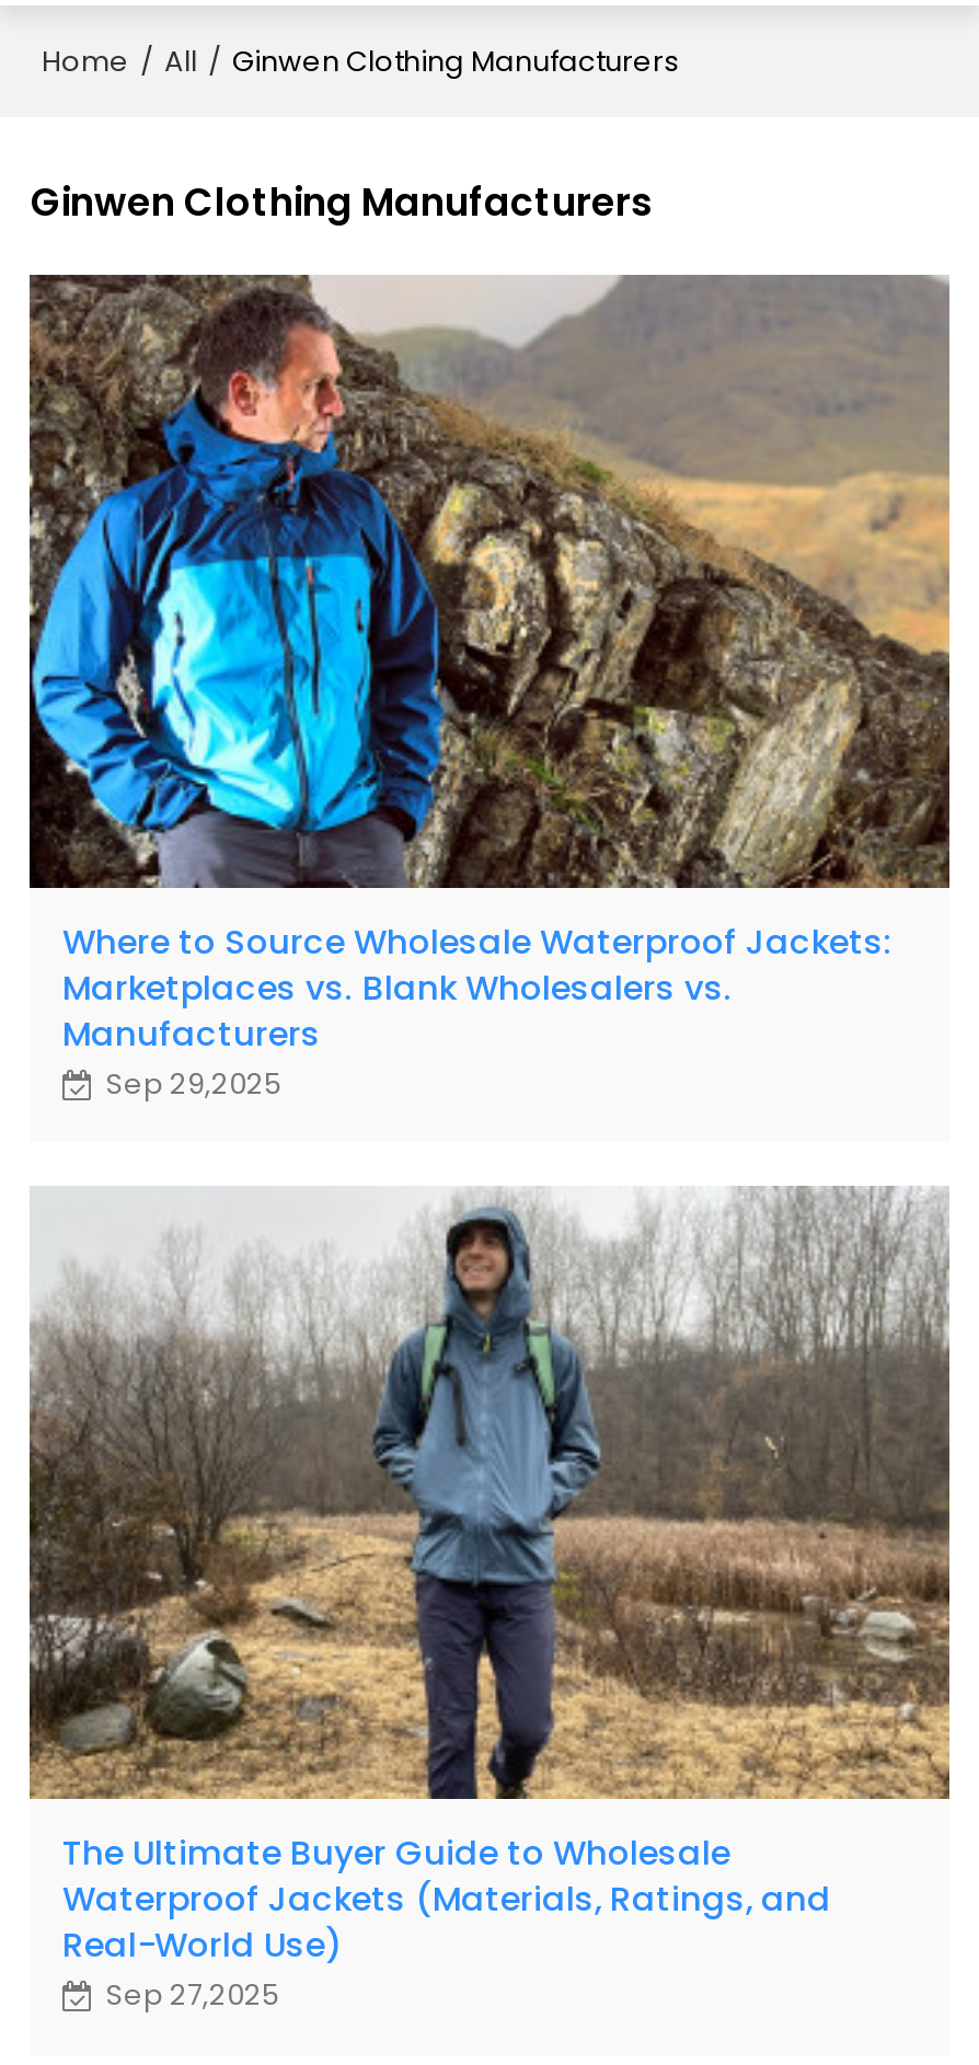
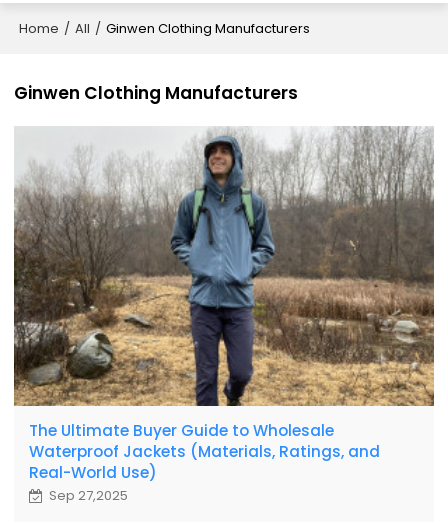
- [image]
- Where to Source Wholesale Waterproof Jackets:
- Marketplaces vs. Blank Wholesalers vs.
- Manufacturers
- Sep 29,2025
